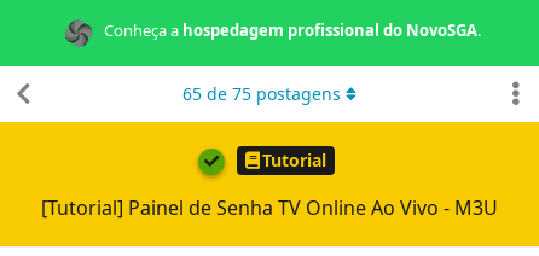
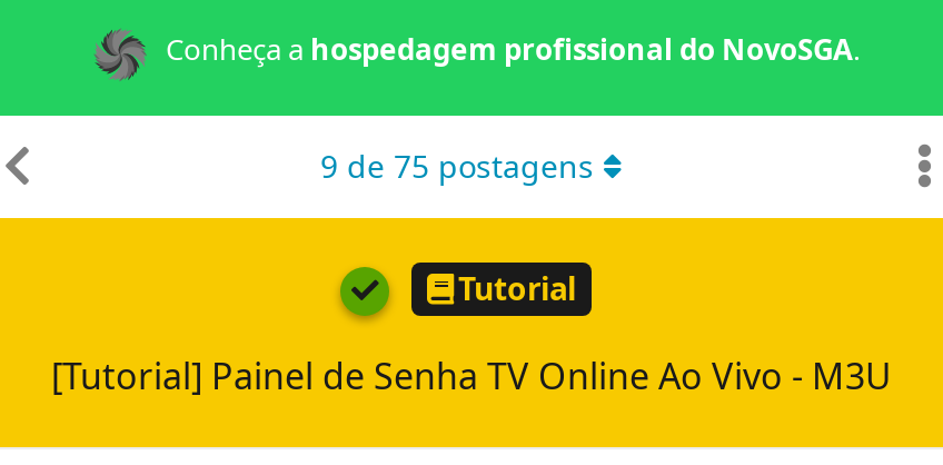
- 65 de 75 postagens
+ 9 de 75 postagens
